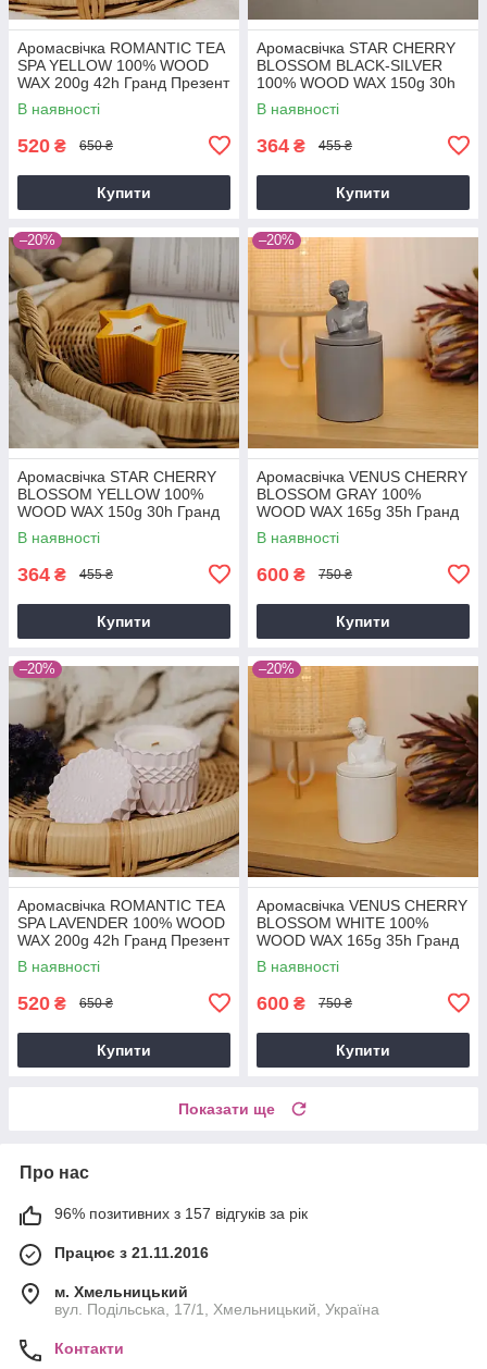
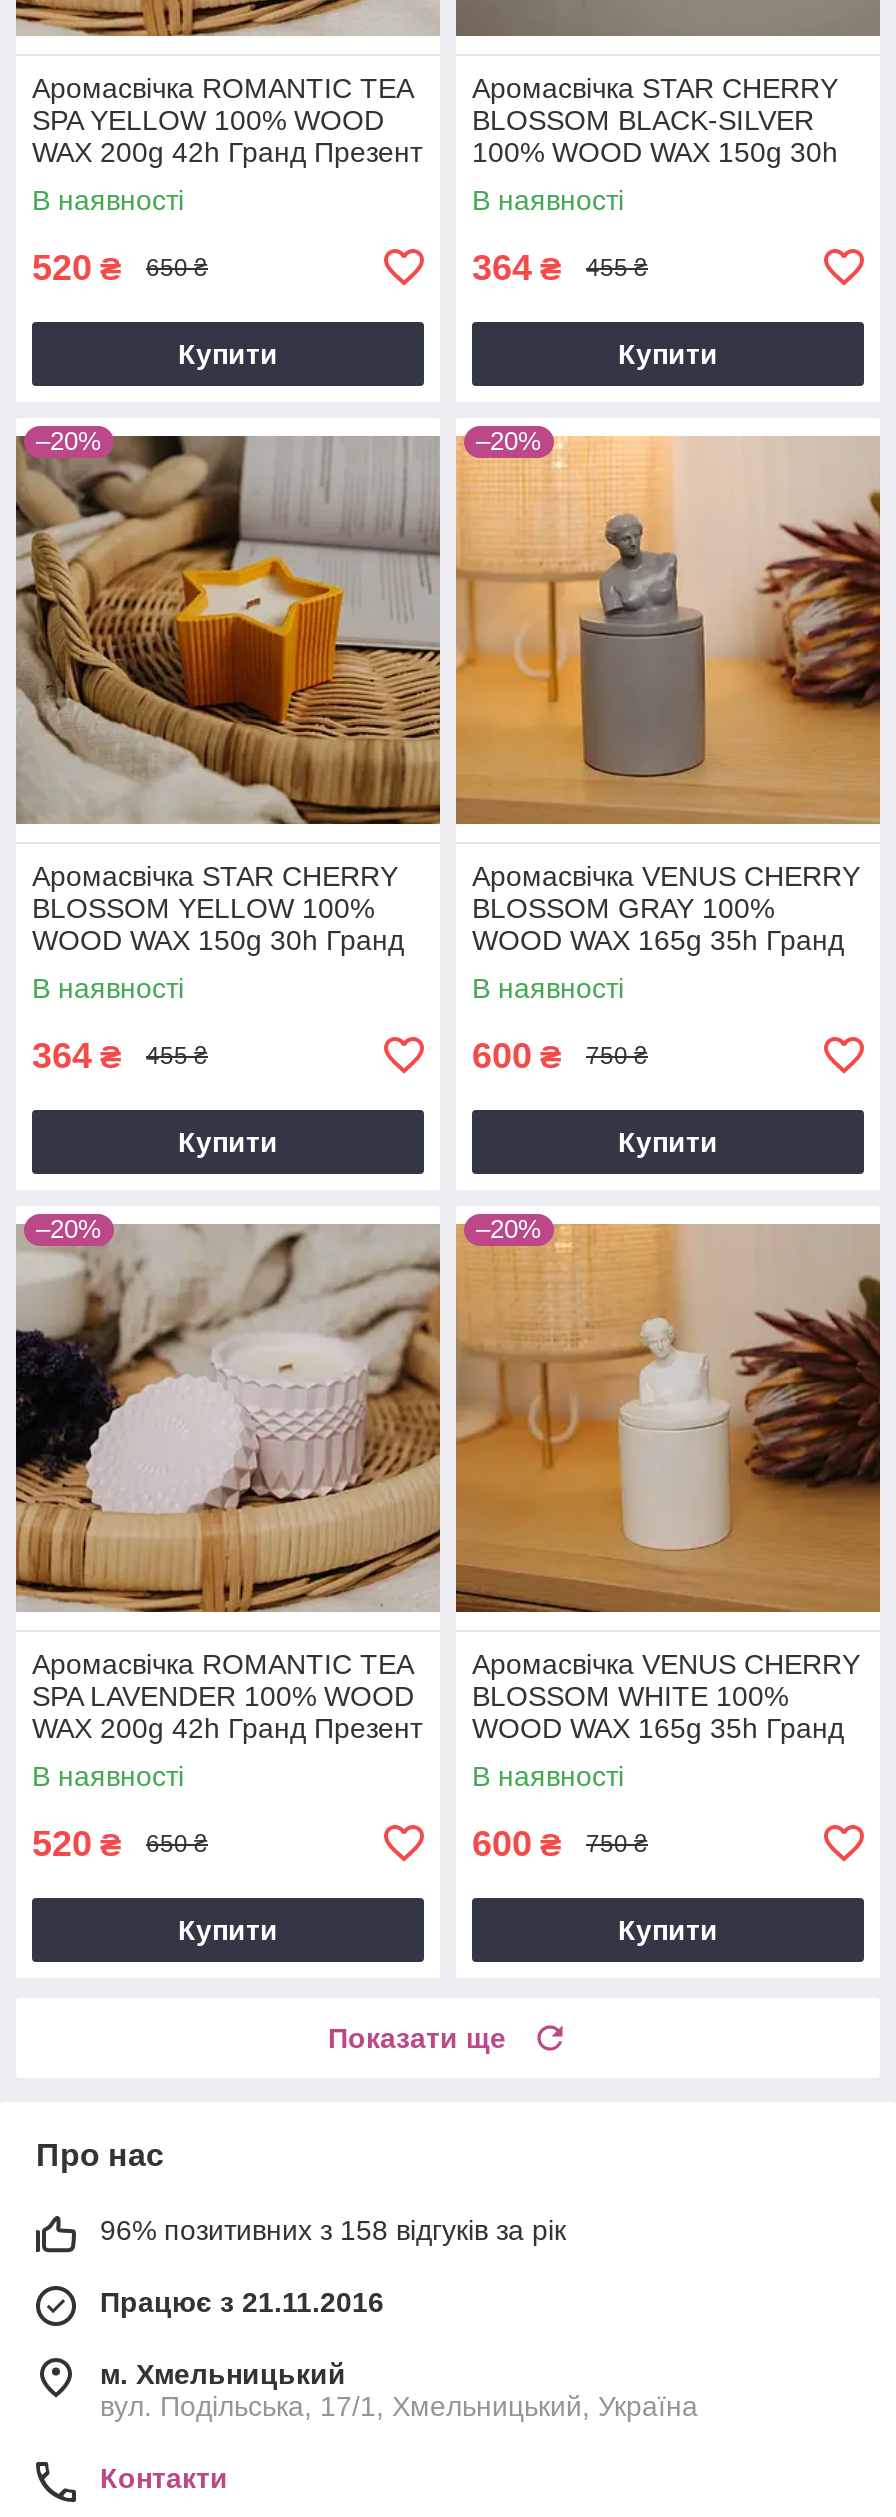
- 96% позитивних з 157 відгуків за рік
+ 96% позитивних з 158 відгуків за рік
